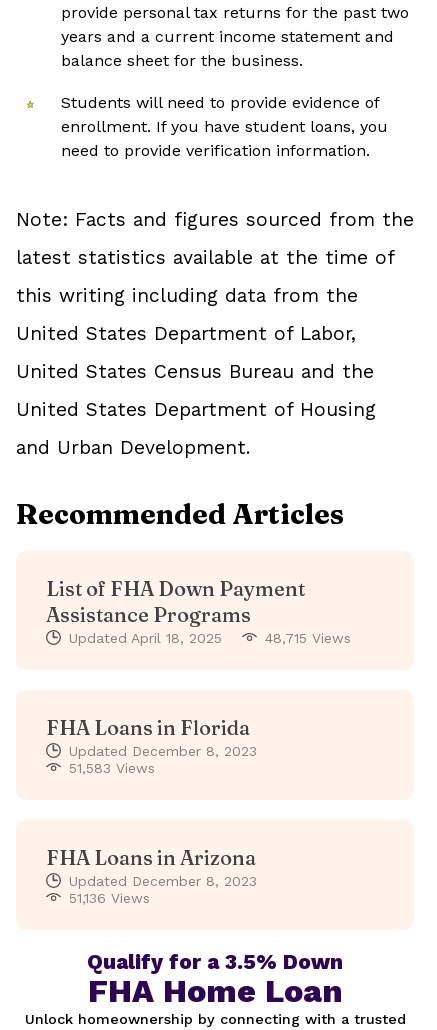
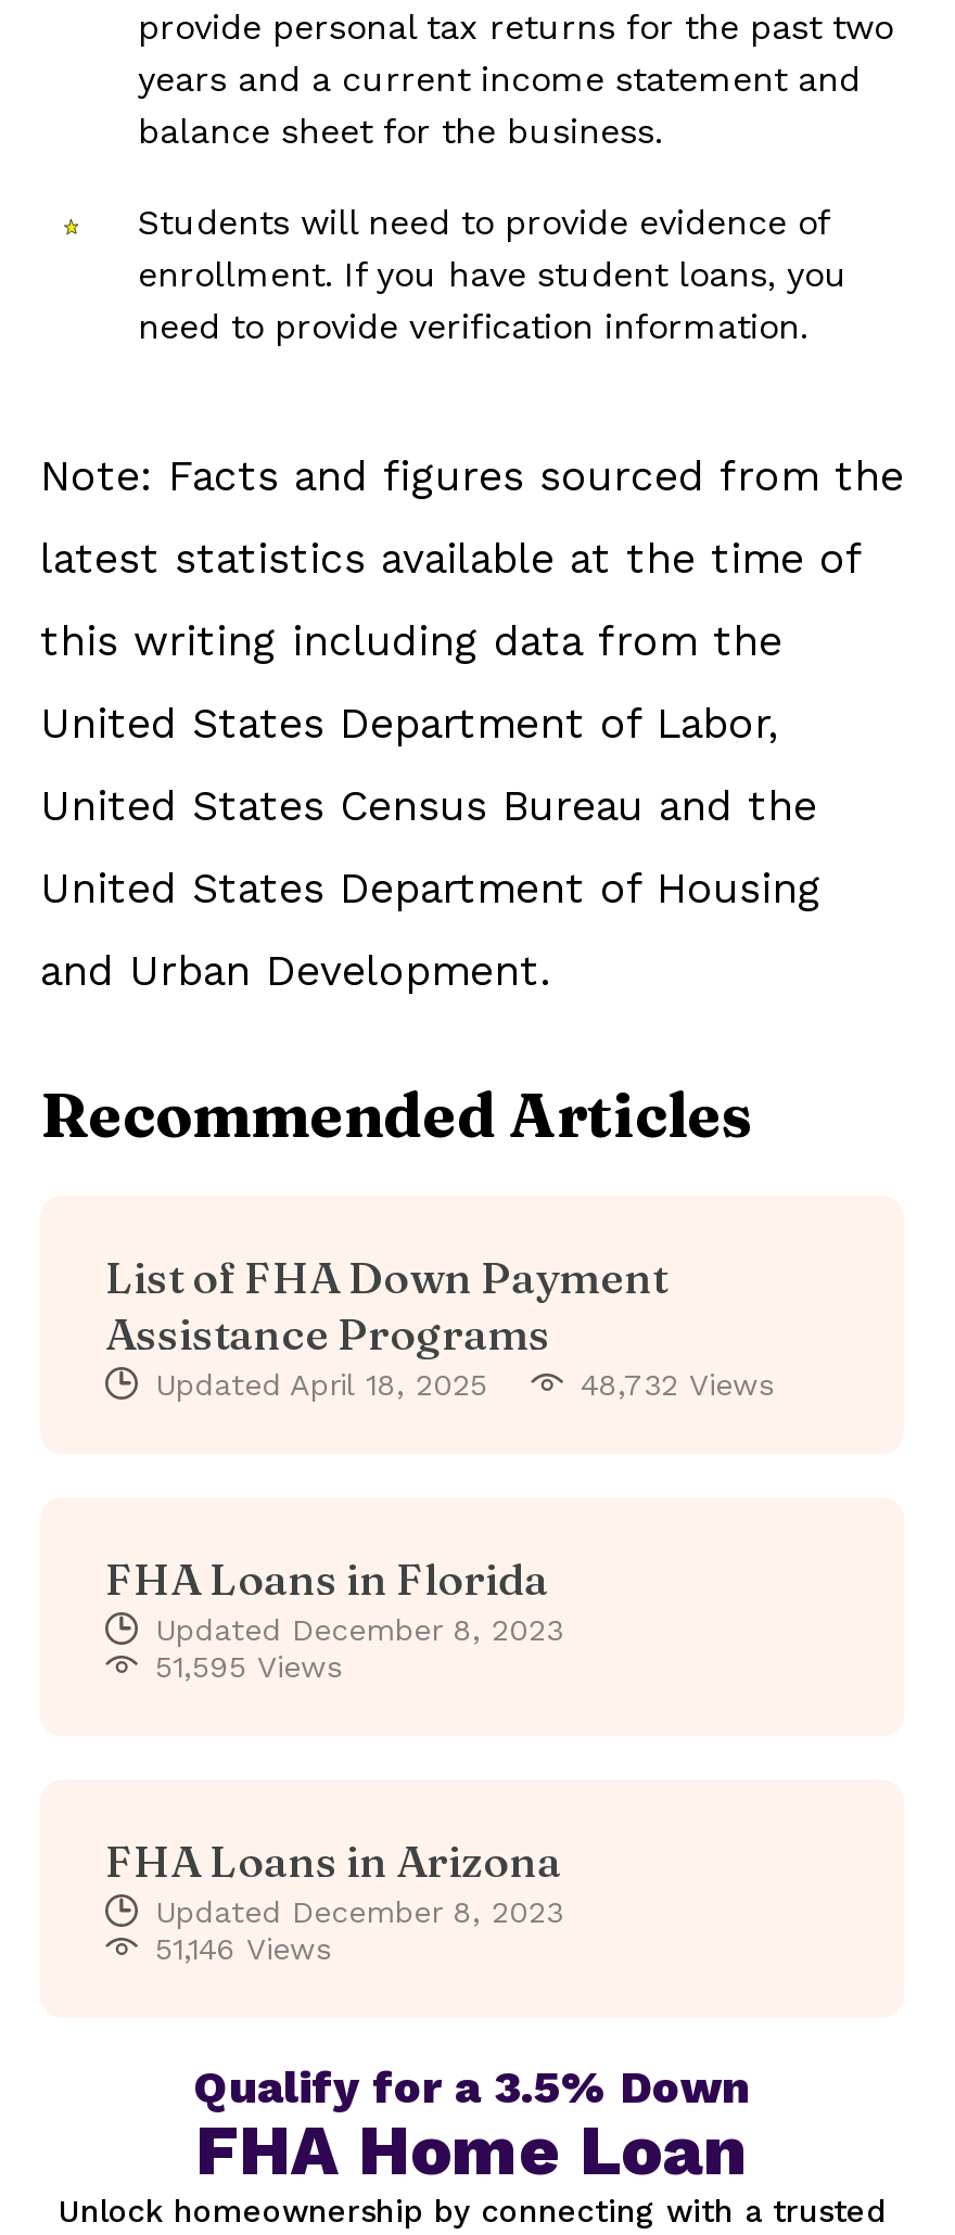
- 48,715 Views
+ 48,732 Views

- 51,583 Views
+ 51,595 Views

- 51,136 Views
+ 51,146 Views
